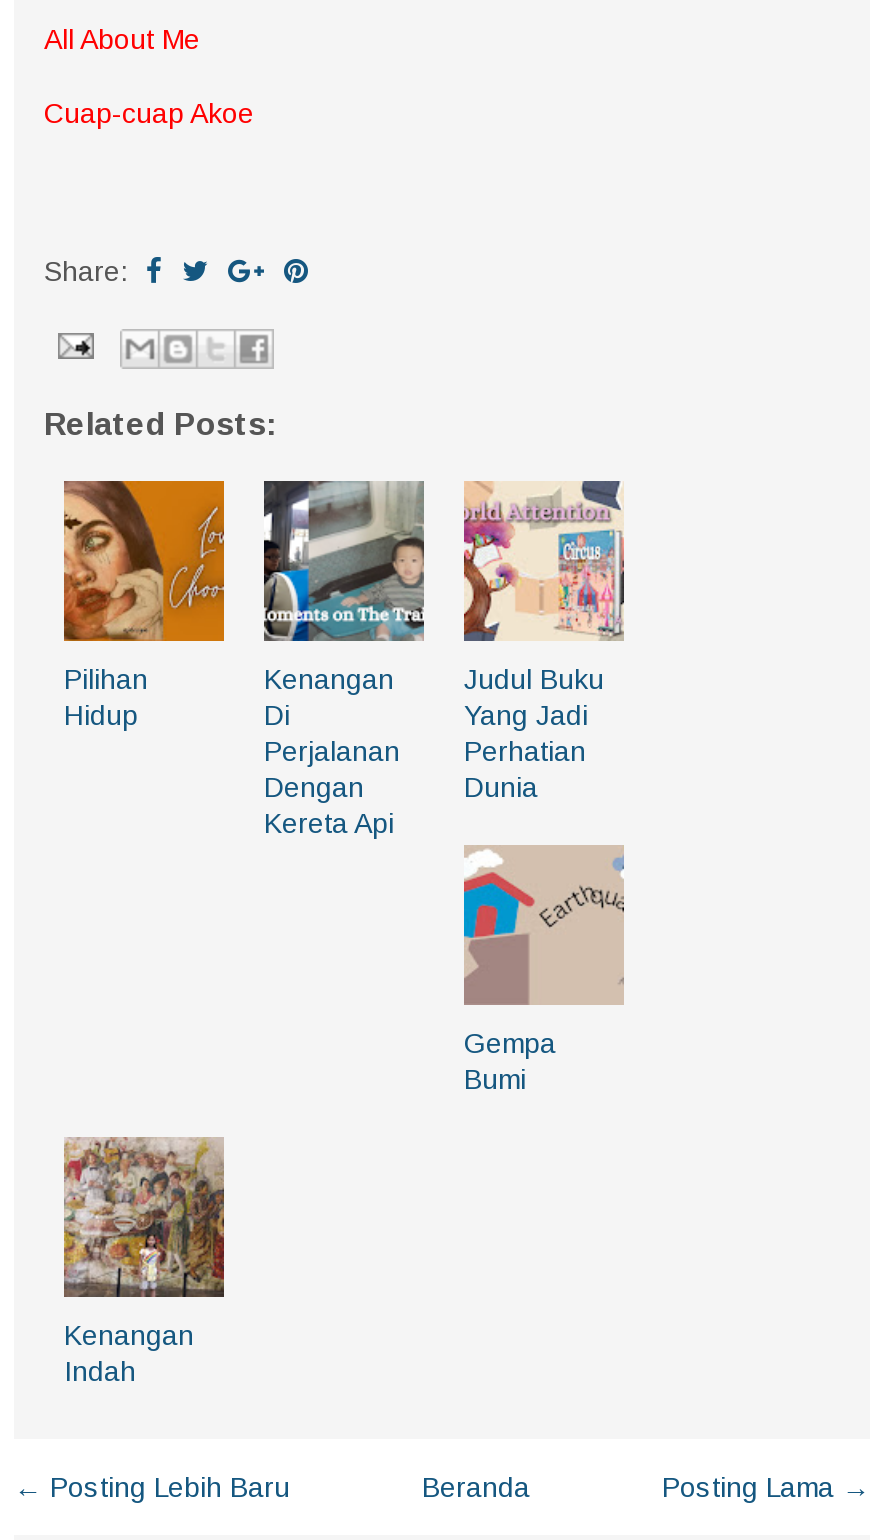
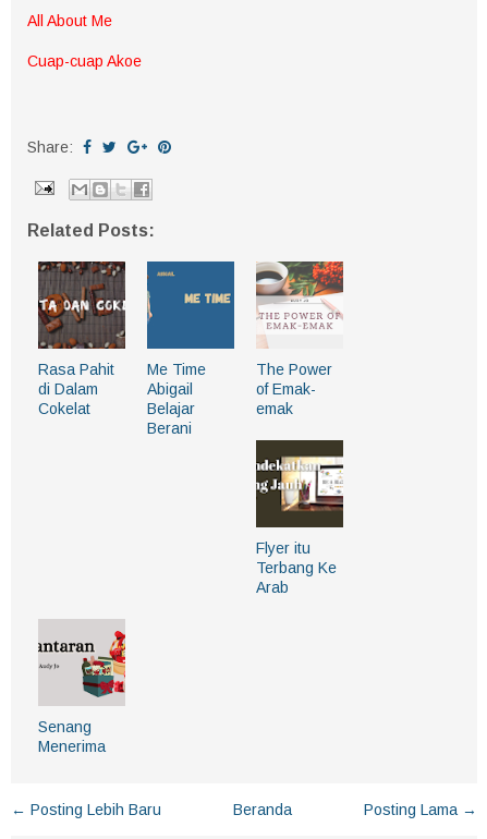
- [image]
- Pilihan
- Hidup
+ [image]
+ Rasa Pahit
+ di Dalam
+ Cokelat

- [image]
- Kenangan
- Di
- Perjalanan
- Dengan
- Kereta Api
+ [image]
+ Me Time
+ Abigail
+ Belajar
+ Berani

- [image]
- Judul Buku
- Yang Jadi
- Perhatian
- Dunia
+ [image]
+ The Power
+ of Emak-
+ emak

- [image]
- Gempa
- Bumi
+ [image]
+ Flyer itu
+ Terbang Ke
+ Arab

- [image]
- Kenangan
- Indah
+ [image]
+ Senang
+ Menerima
